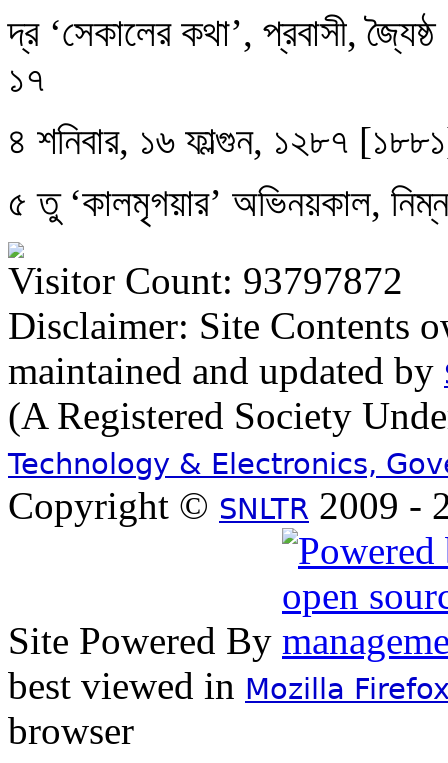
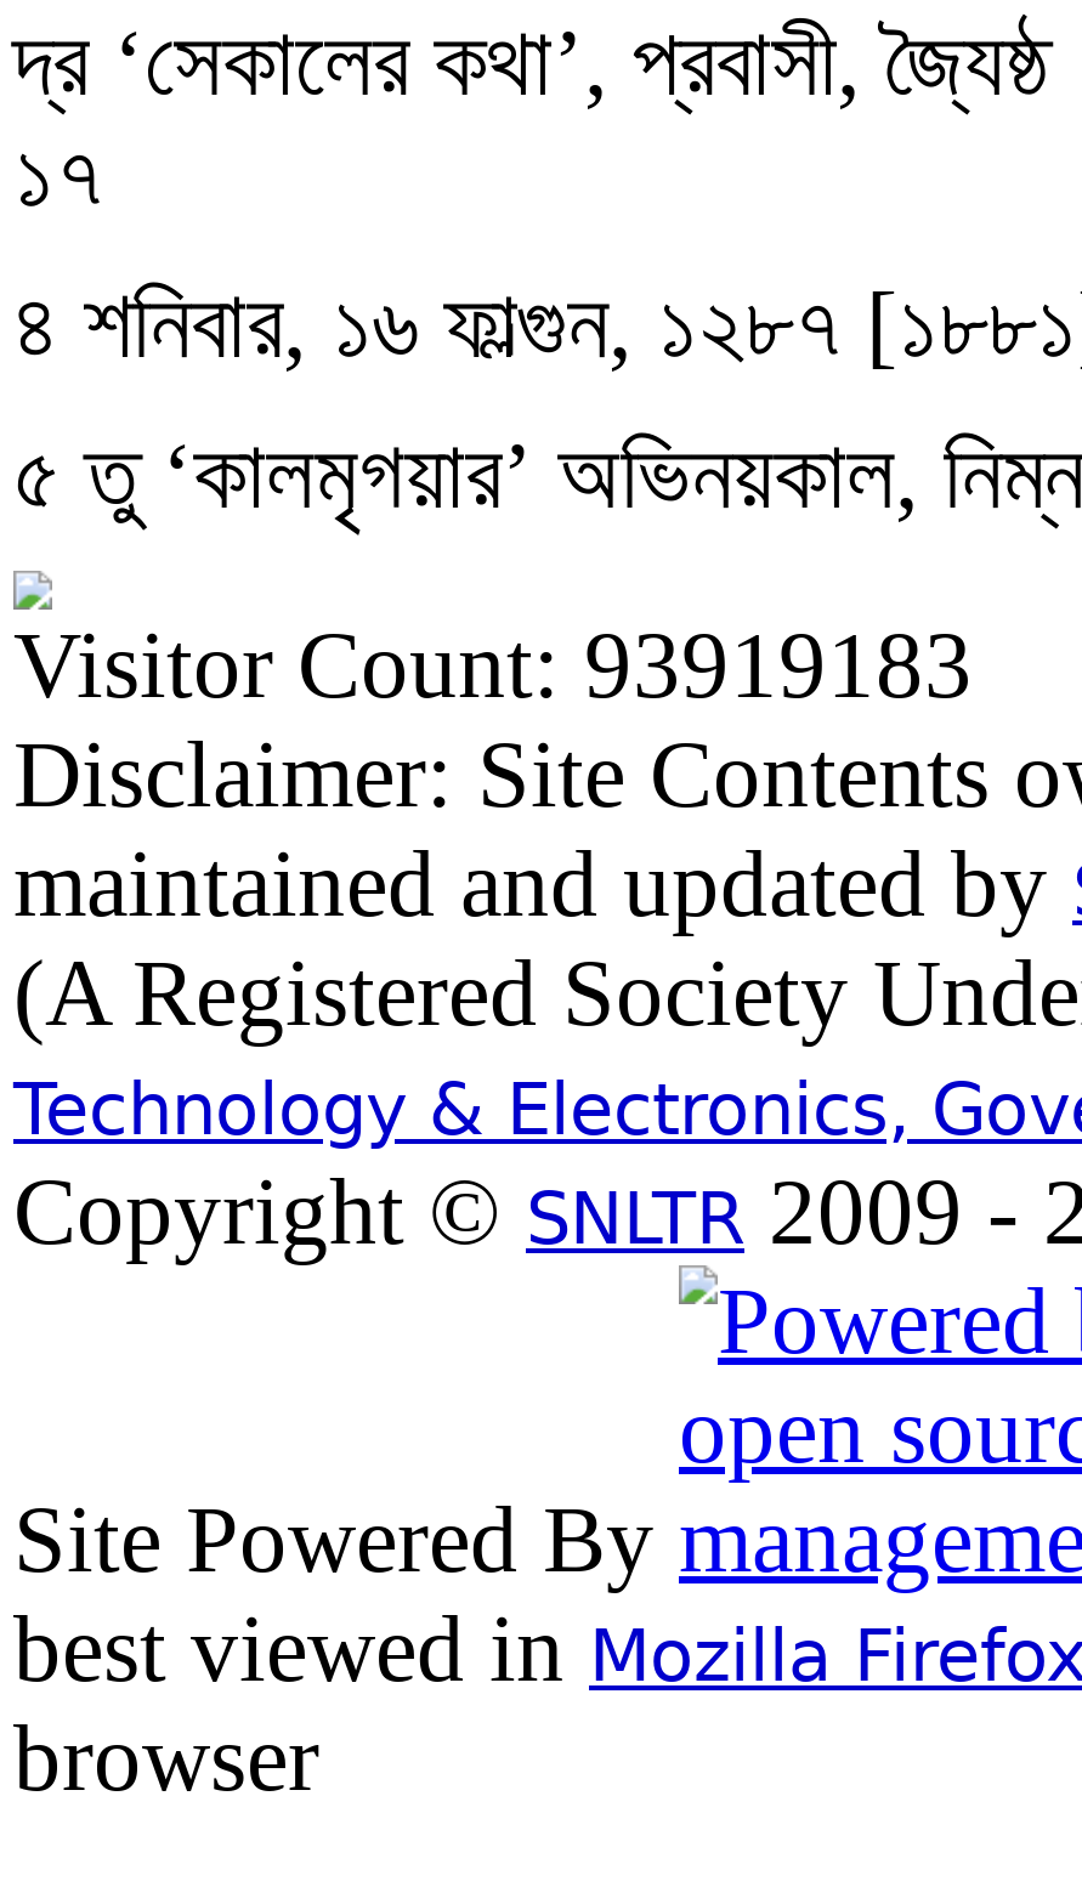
- Visitor Count: 93797872
+ Visitor Count: 93919183
